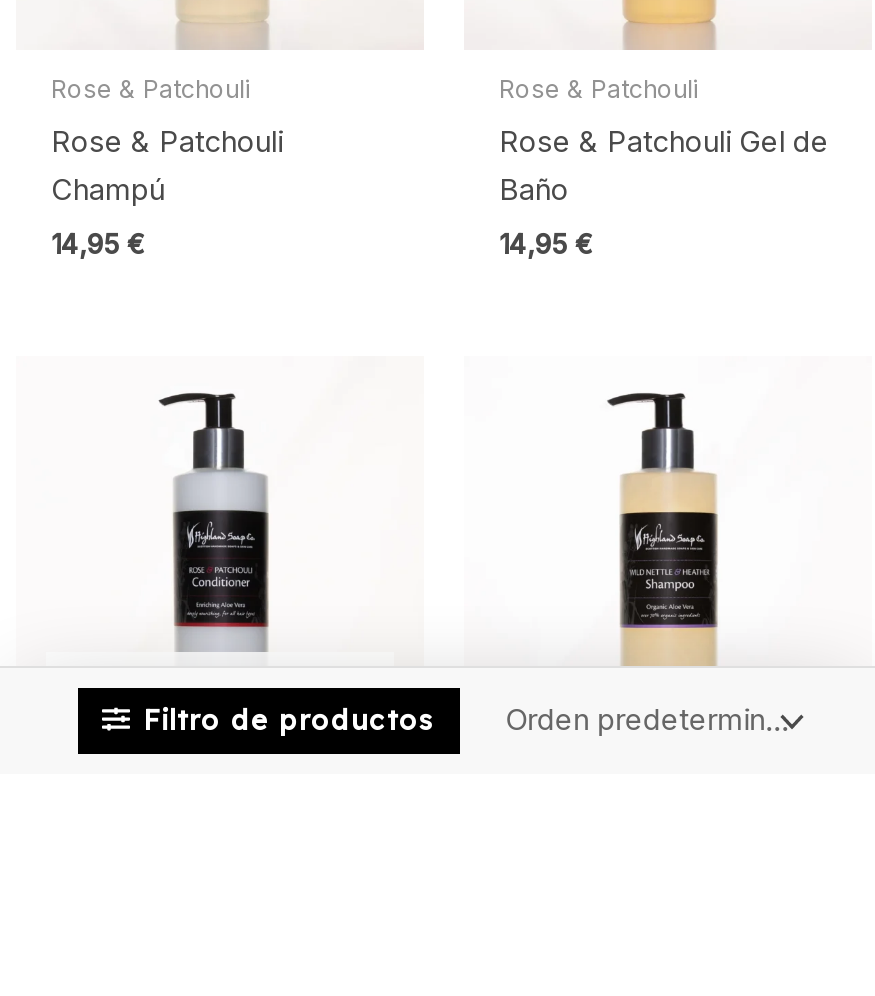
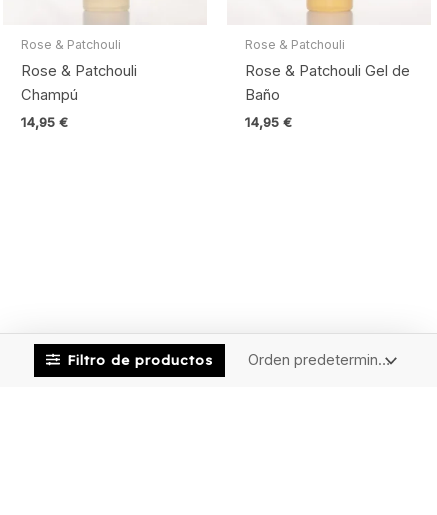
- [image]

- [image]
